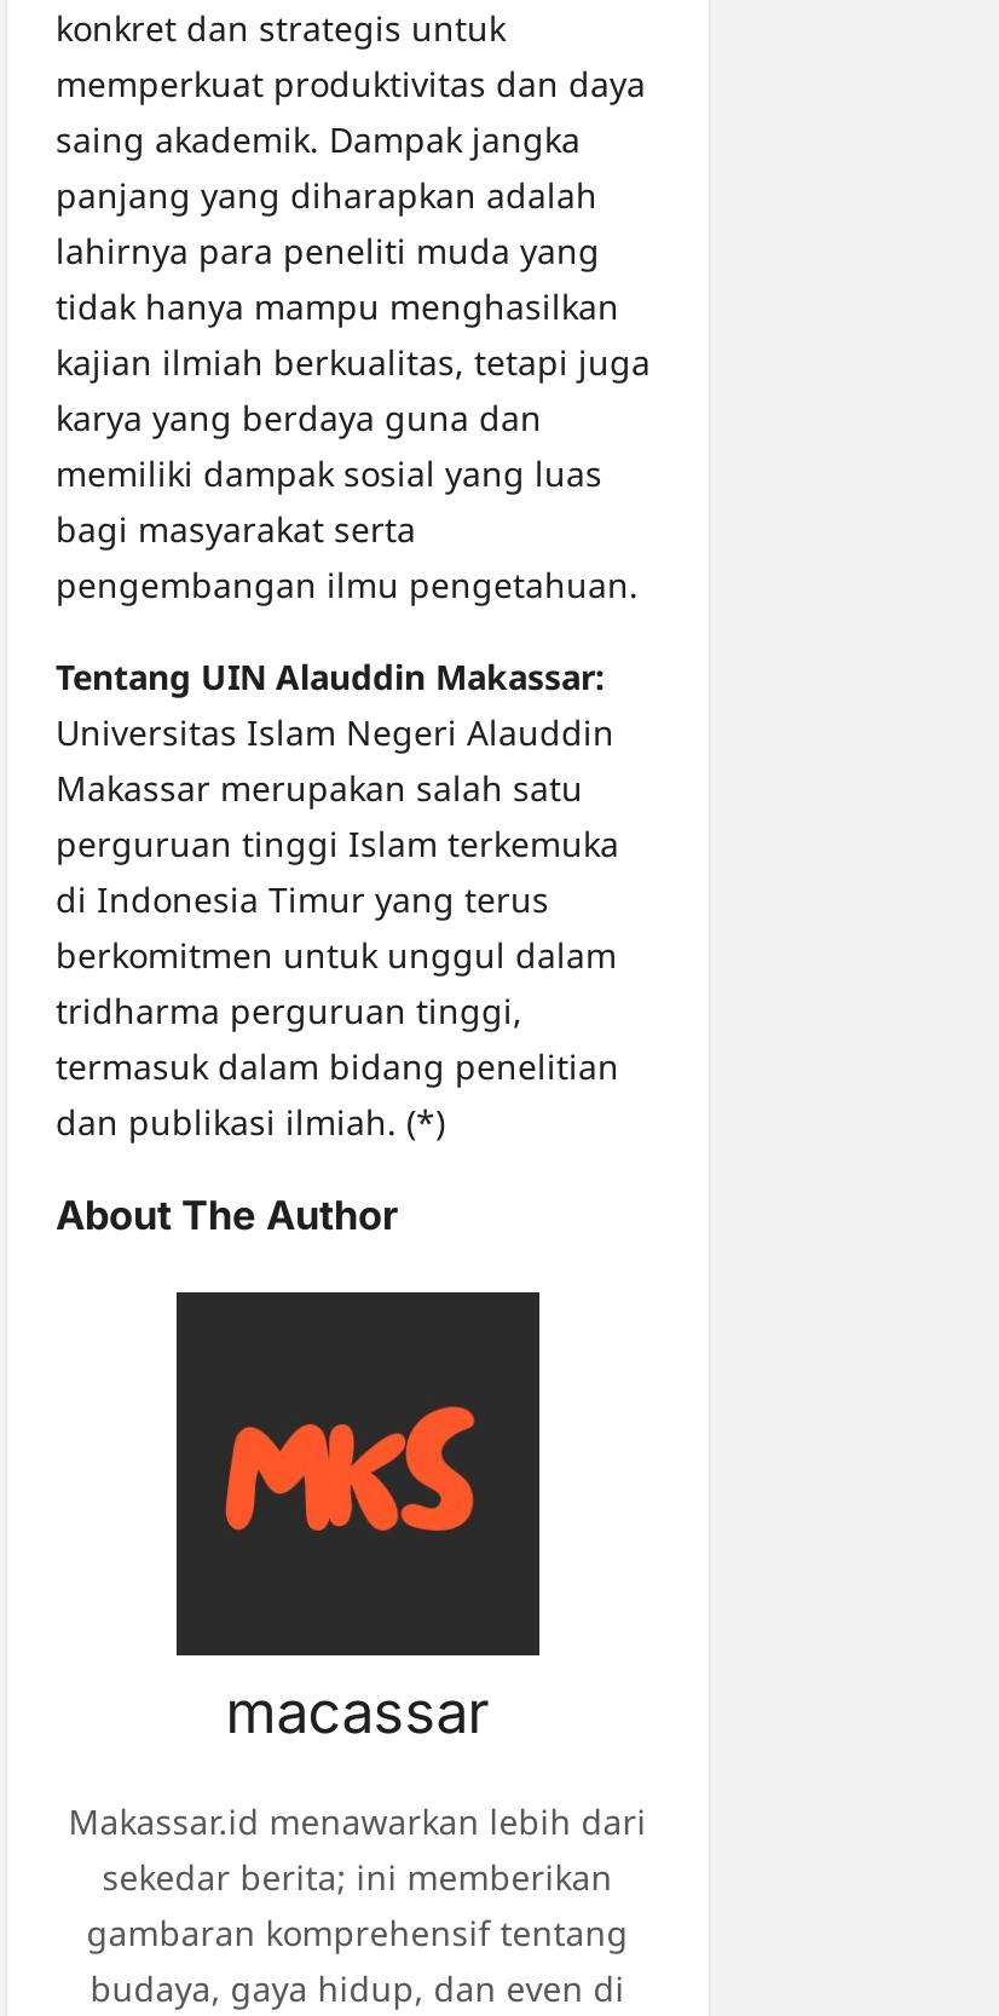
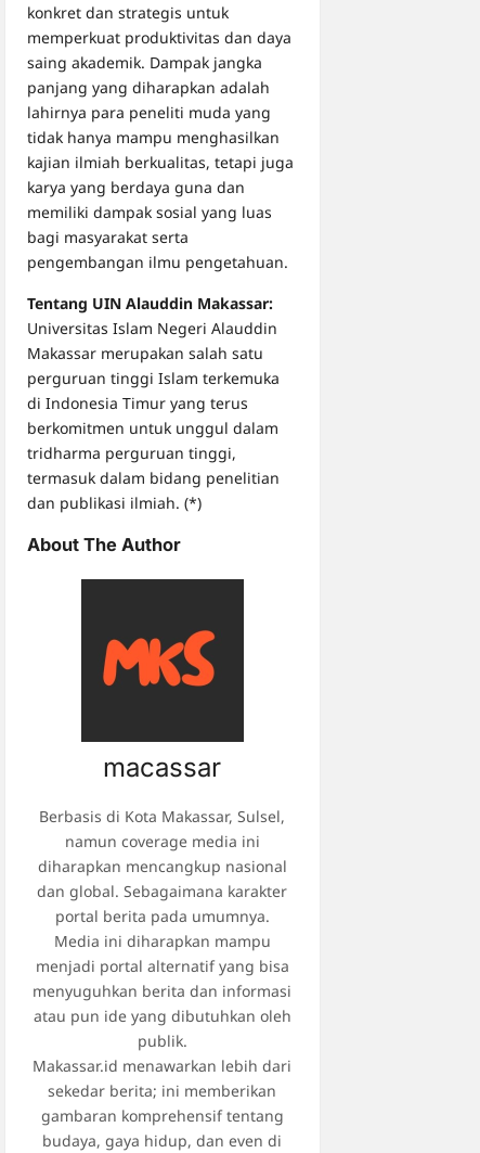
+ Berbasis di Kota Makassar, Sulsel,
+ namun coverage media ini
+ diharapkan mencangkup nasional
+ dan global. Sebagaimana karakter
+ portal berita pada umumnya.
+ Media ini diharapkan mampu
+ menjadi portal alternatif yang bisa
+ menyuguhkan berita dan informasi
+ atau pun ide yang dibutuhkan oleh
+ publik.
